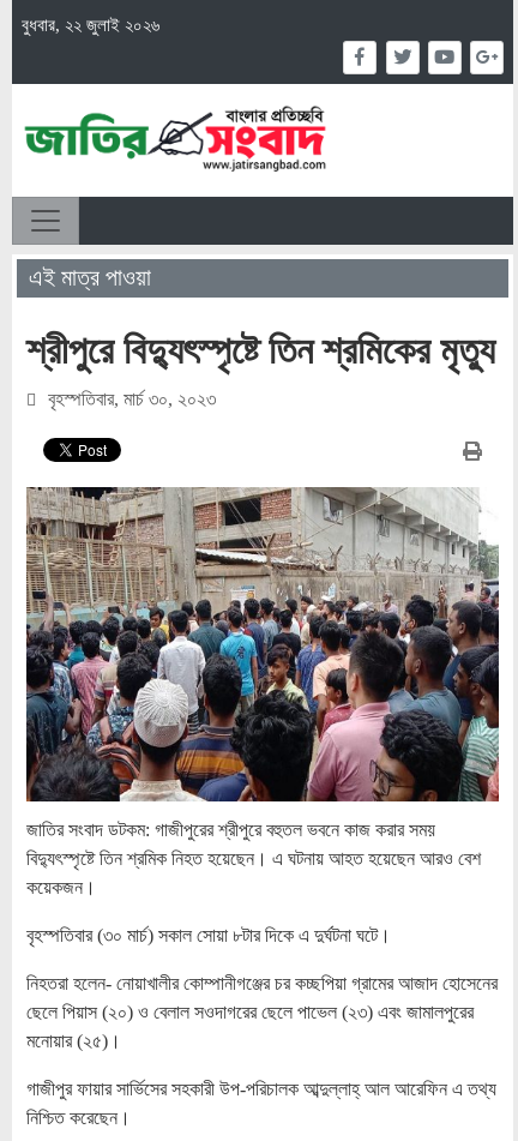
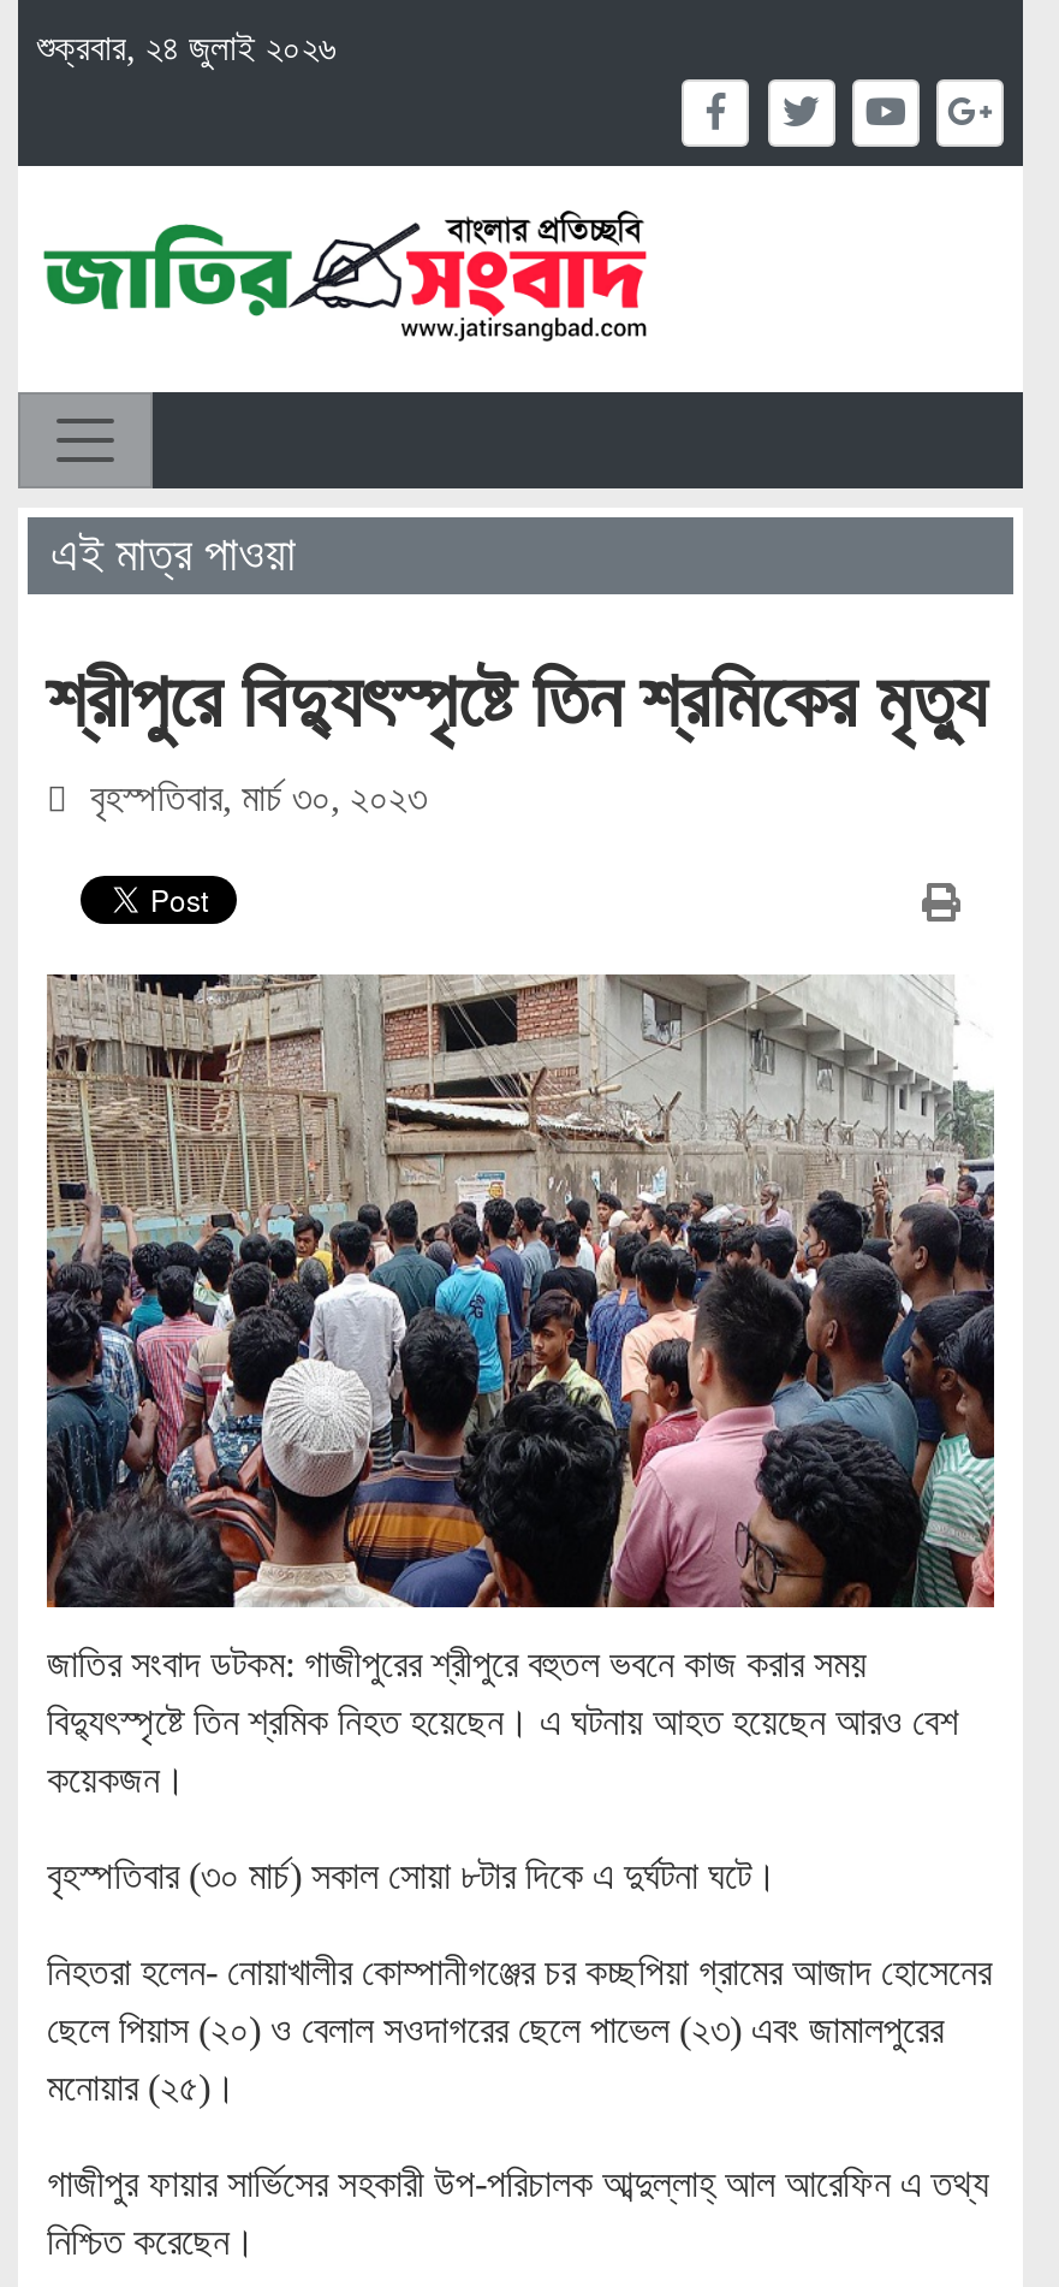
- বুধবার, ২২ জুলাই ২০২৬
+ শুক্রবার, ২৪ জুলাই ২০২৬
